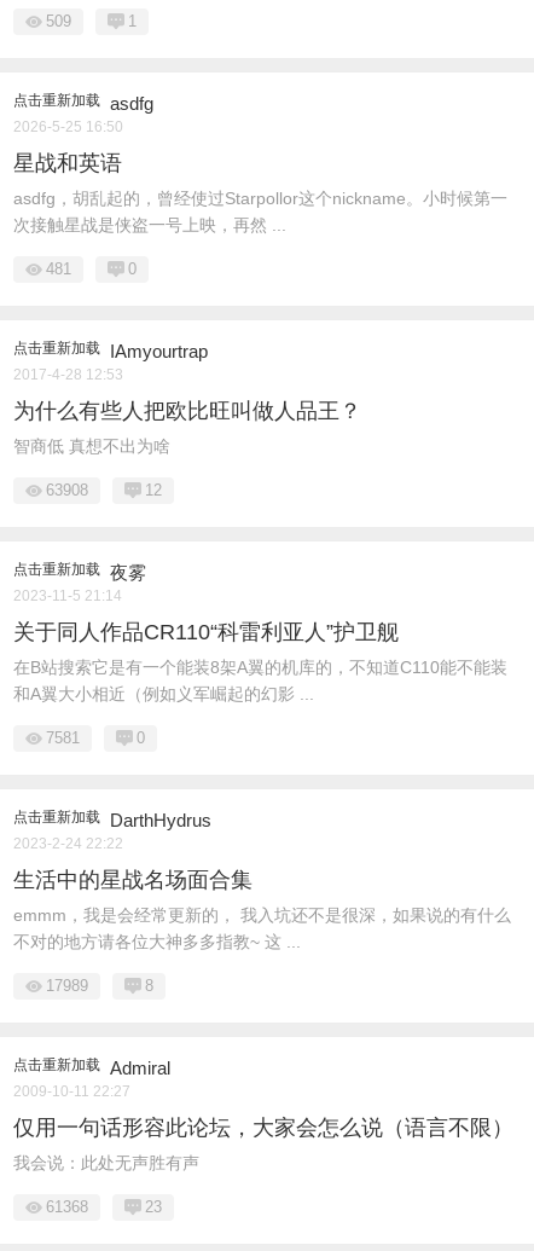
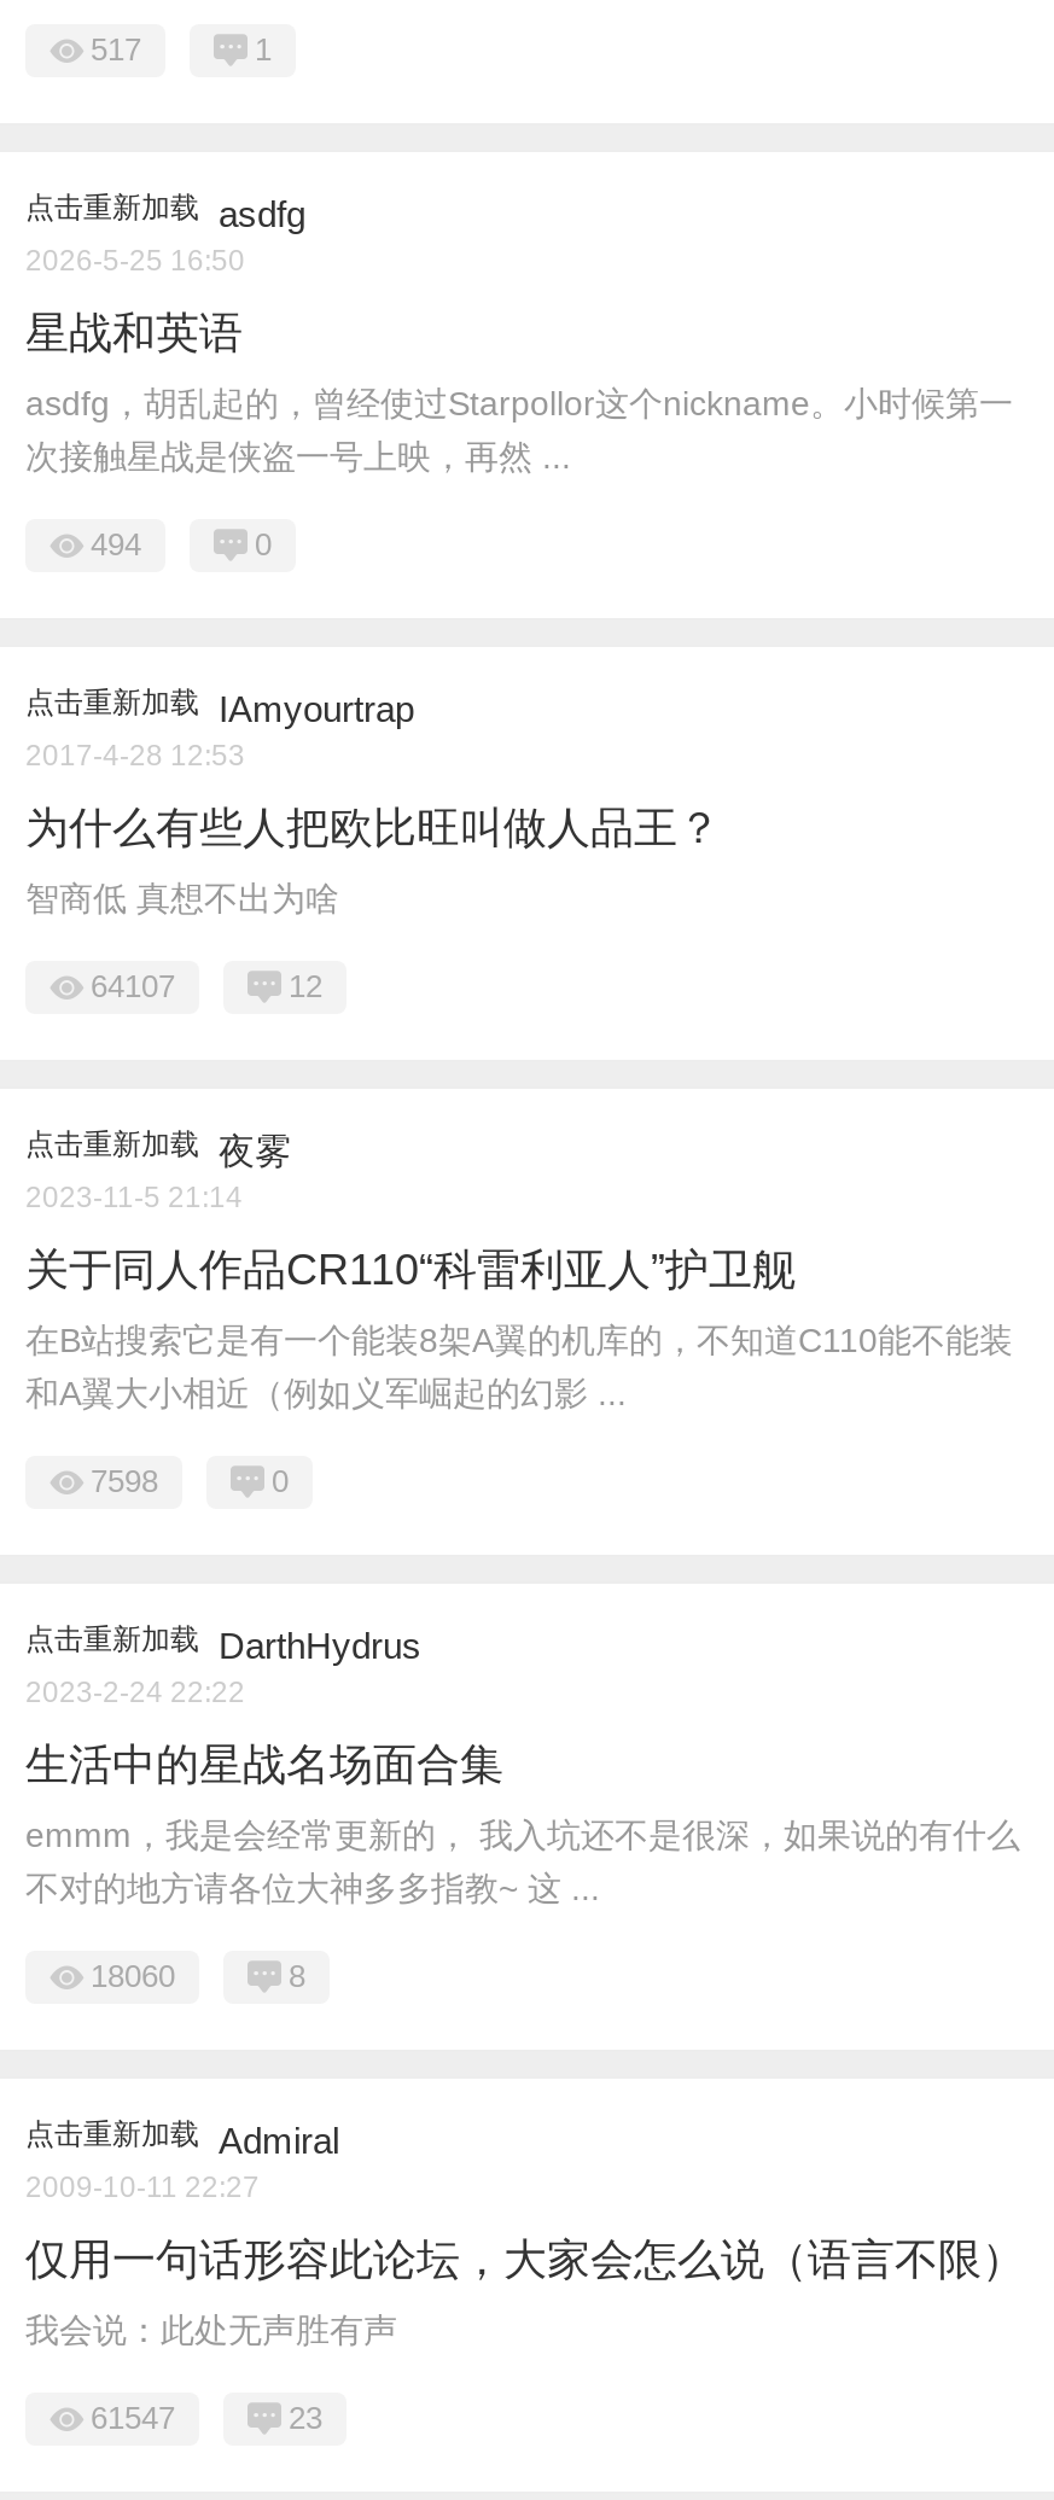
- 509
+ 517

- 481
+ 494

- 63908
+ 64107

- 7581
+ 7598

- 17989
+ 18060

- 61368
+ 61547
